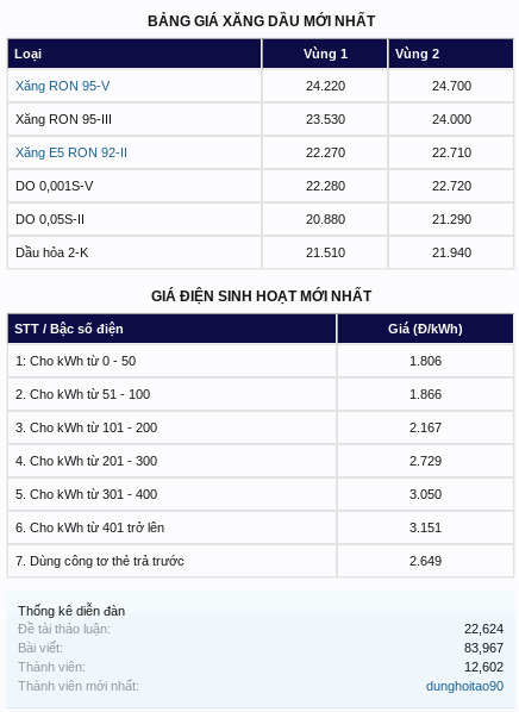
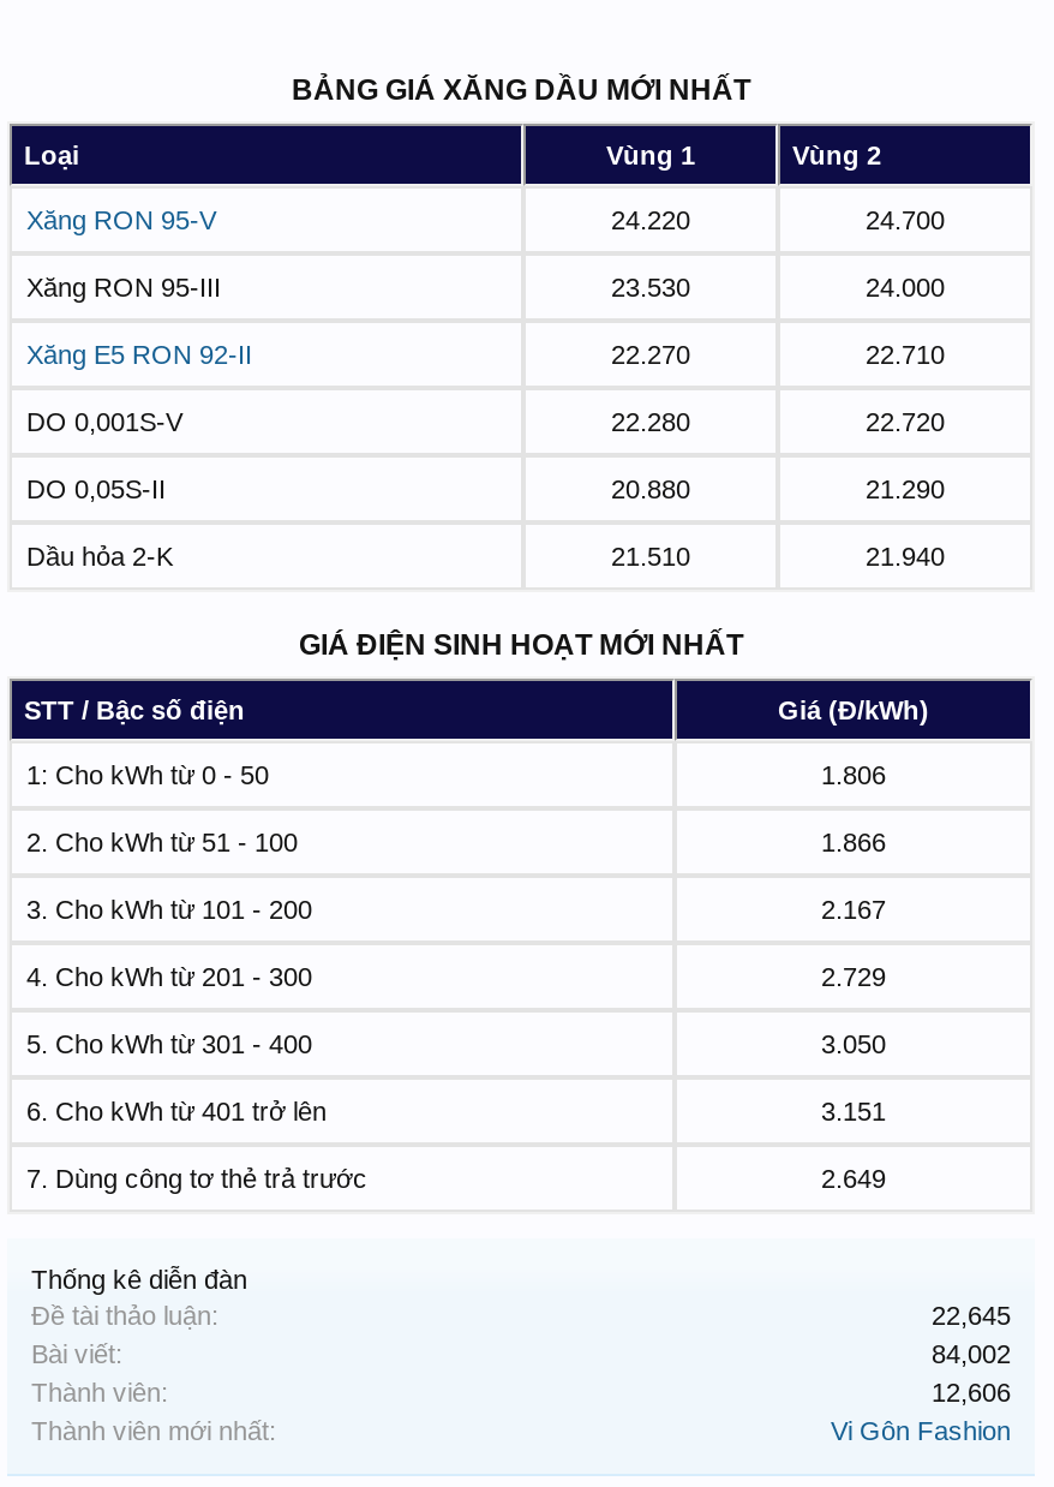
- 22,624
+ 22,645

- 83,967
+ 84,002

- 12,602
+ 12,606

- dunghoitao90
+ Vi Gôn Fashion
